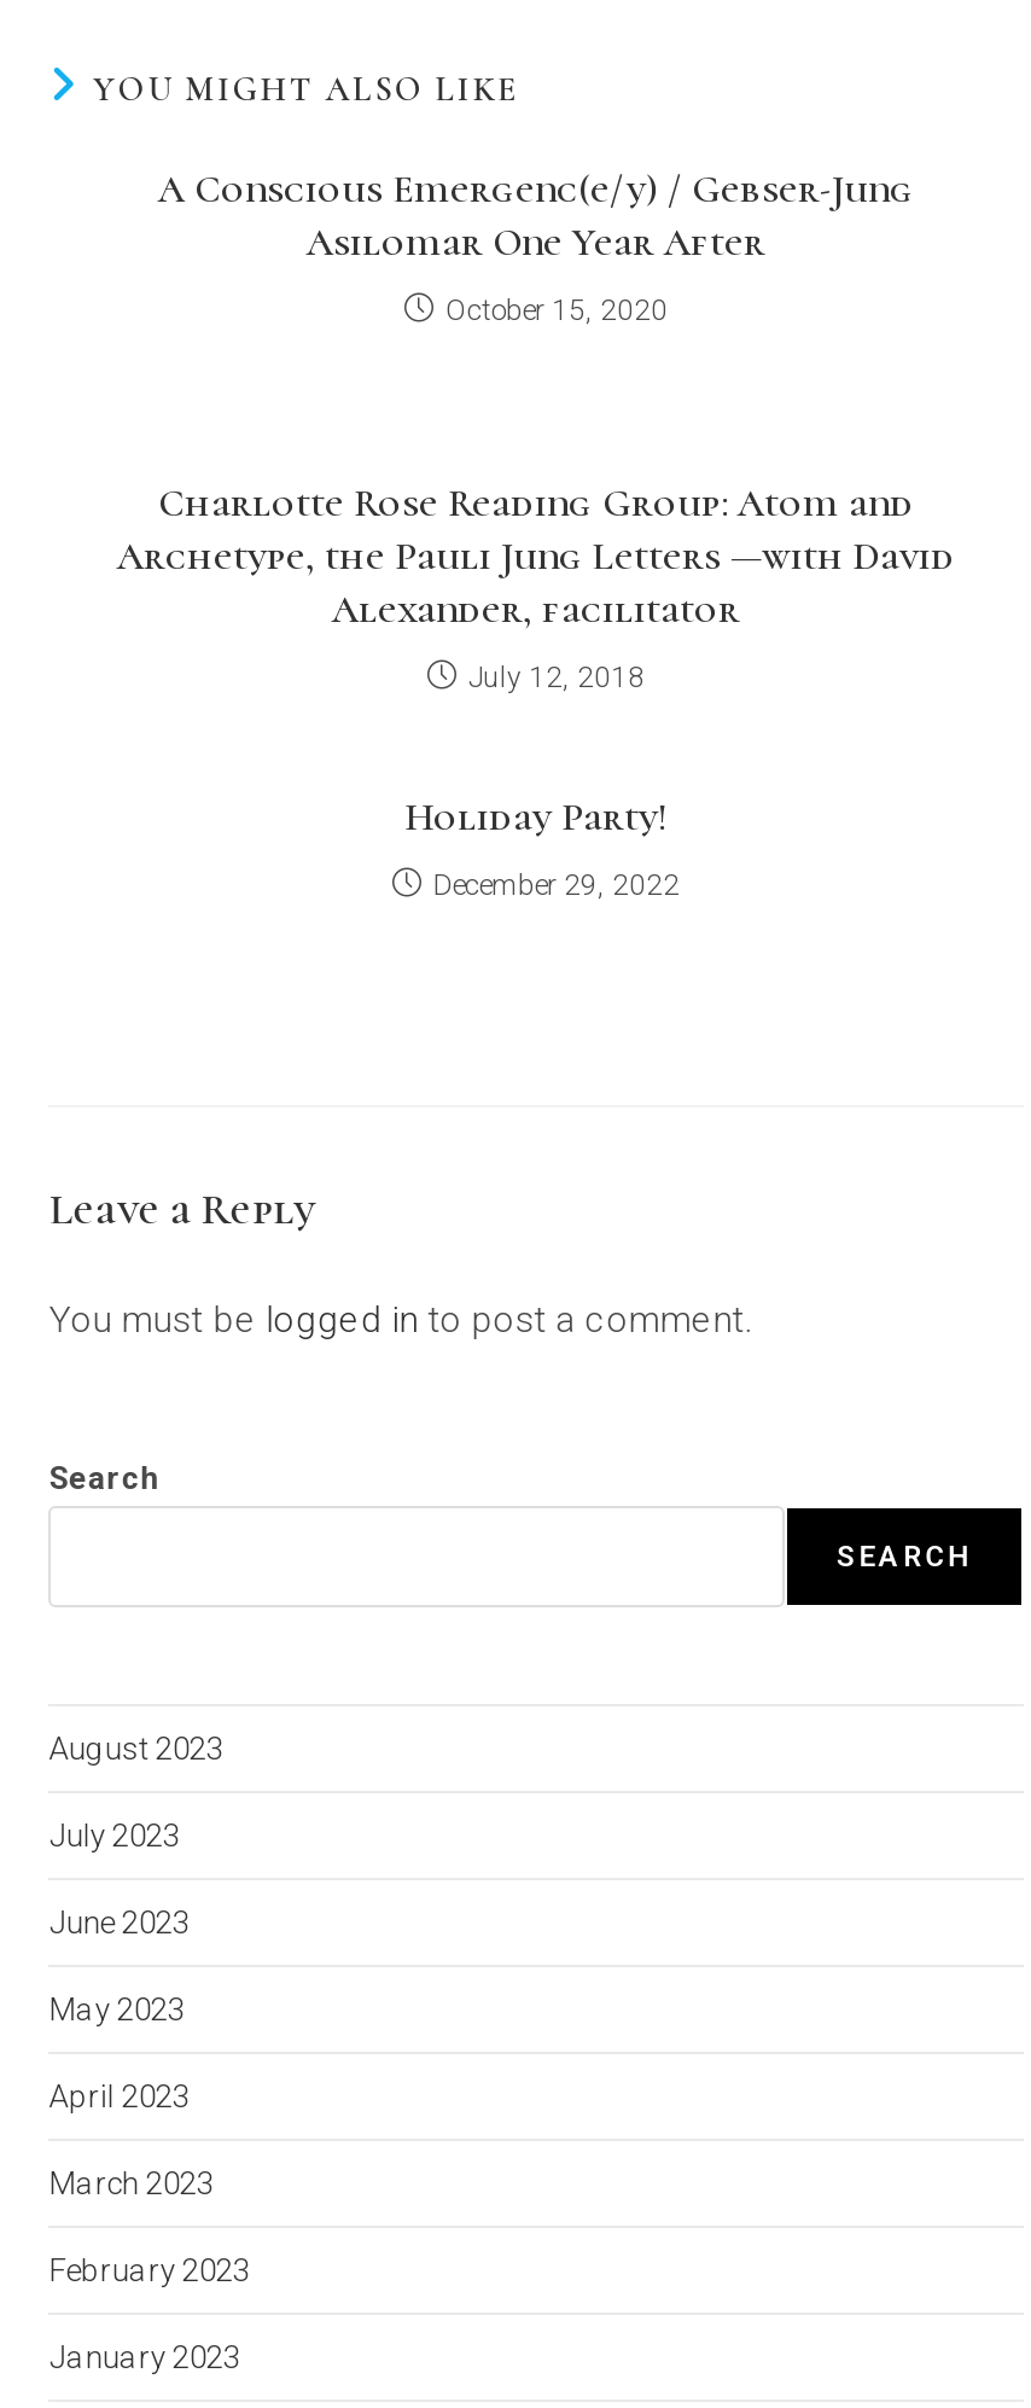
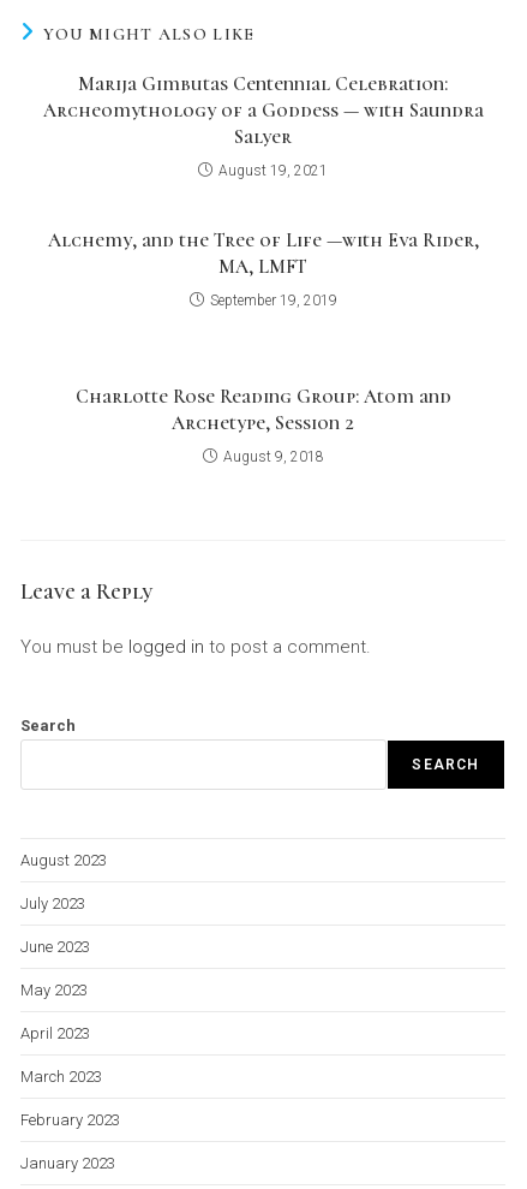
- A Conscious Emergenc(e/y) / Gebser-Jung
- Asilomar One Year After
- October 15, 2020
+ Marija Gimbutas Centennial Celebration:
+ Archeomythology of a Goddess — with Saundra
+ Salyer
+ August 19, 2021
+ Alchemy, and the Tree of Life —with Eva Rider,
+ MA, LMFT
+ September 19, 2019

moved down: Charlotte Rose Reading Group: Atom and

- Archetype, the Pauli Jung Letters —with David
- Alexander, facilitator
- July 12, 2018
- Holiday Party!
- December 29, 2022
+ Archetype, Session 2
+ August 9, 2018
